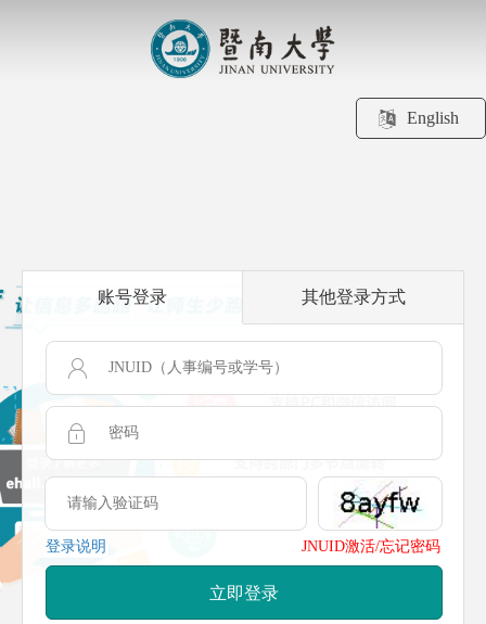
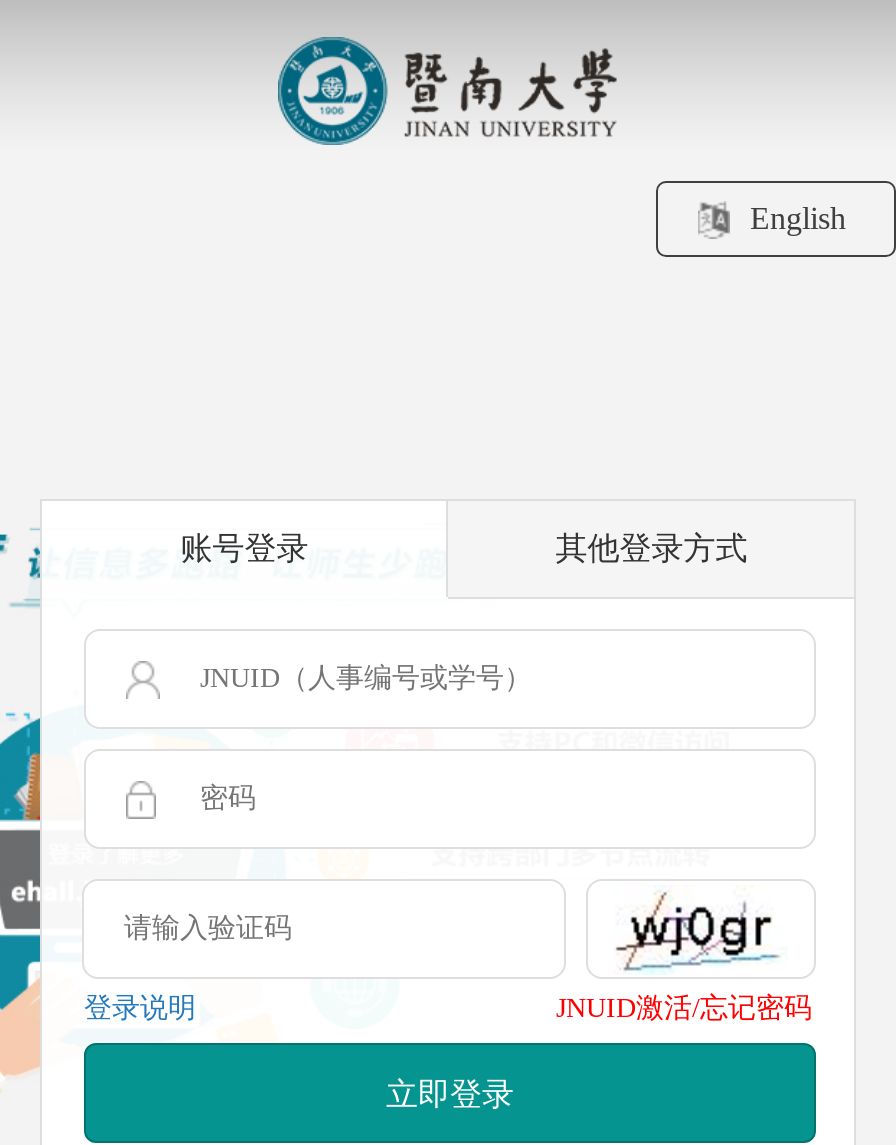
- [image]
+ [image]
